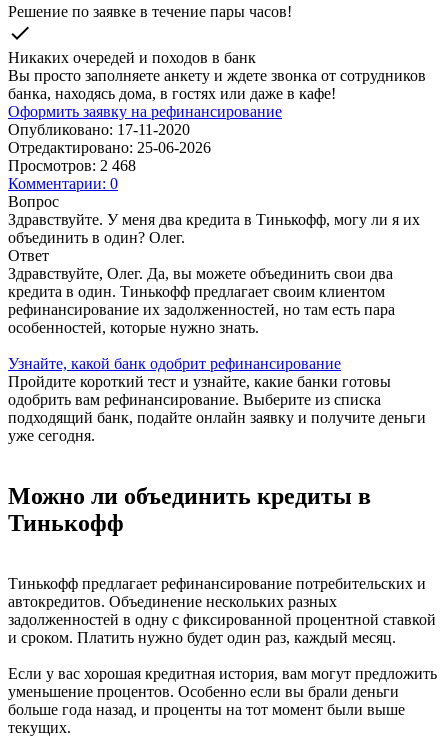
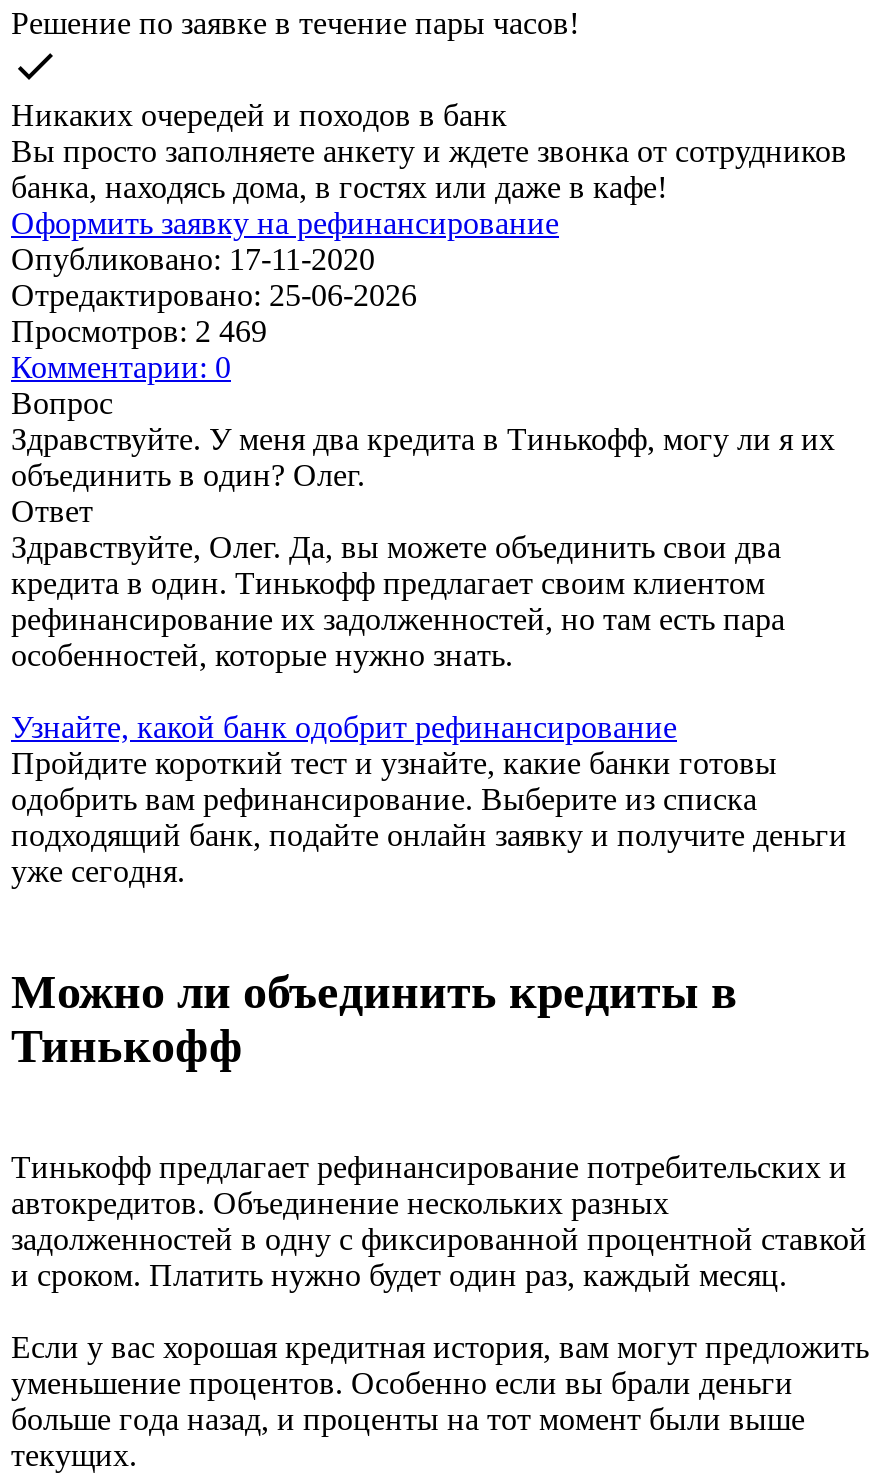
- Просмотров: 2 468
+ Просмотров: 2 469
